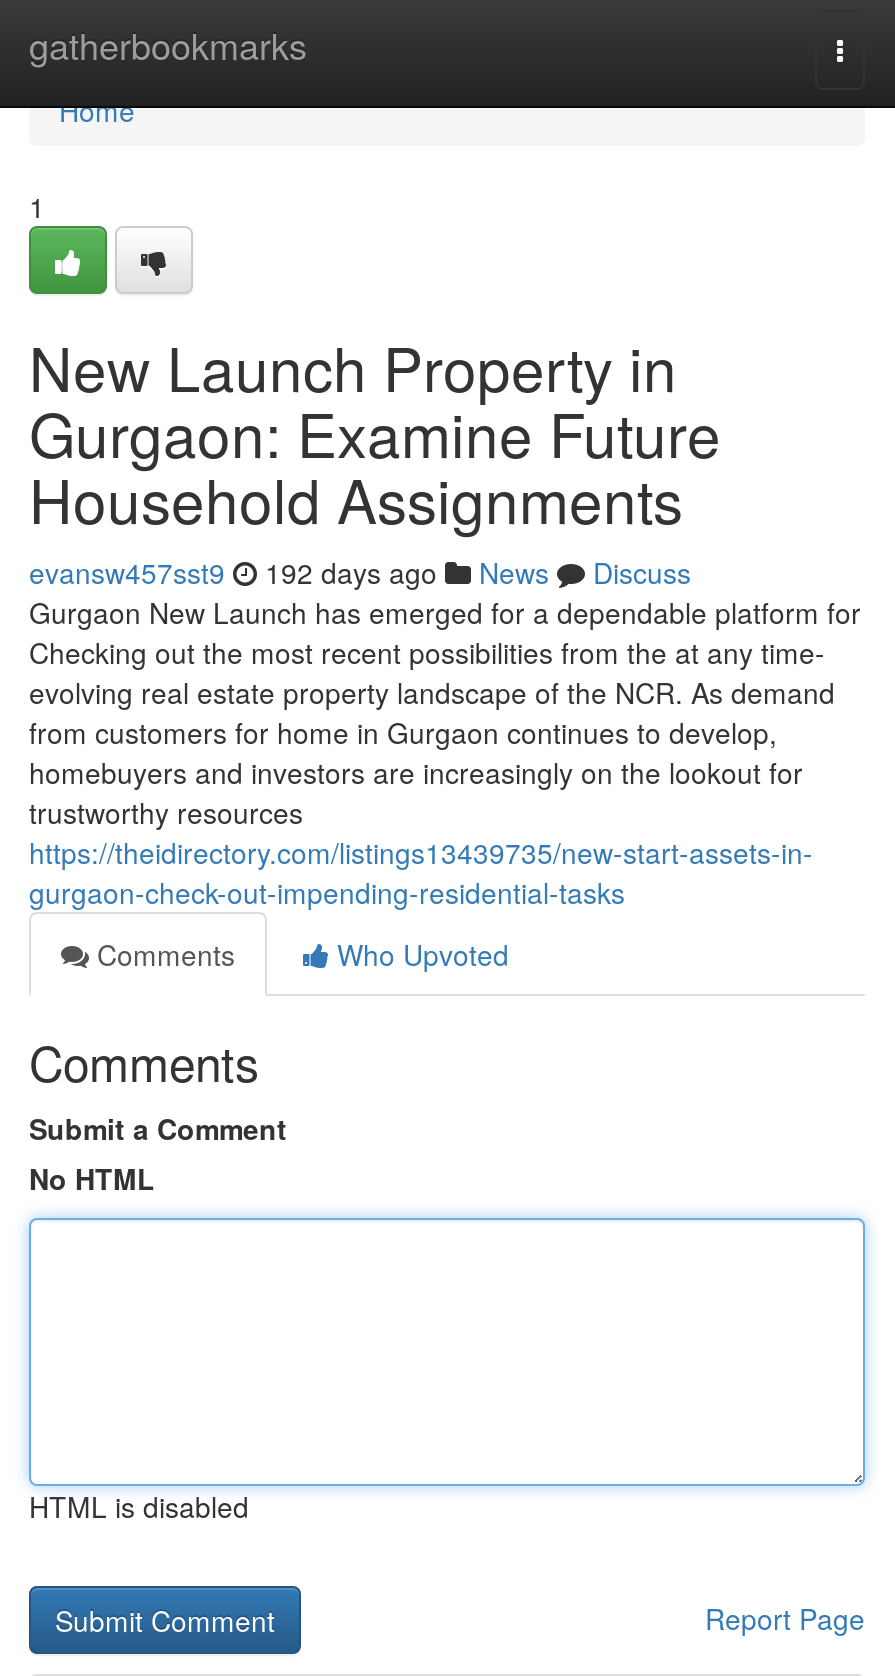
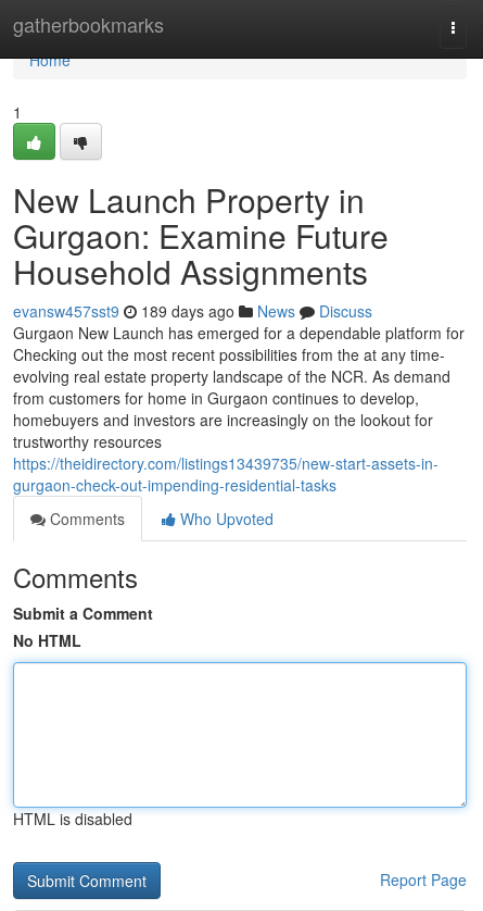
- evansw457sst9 192 days ago News Discuss
+ evansw457sst9 189 days ago News Discuss
